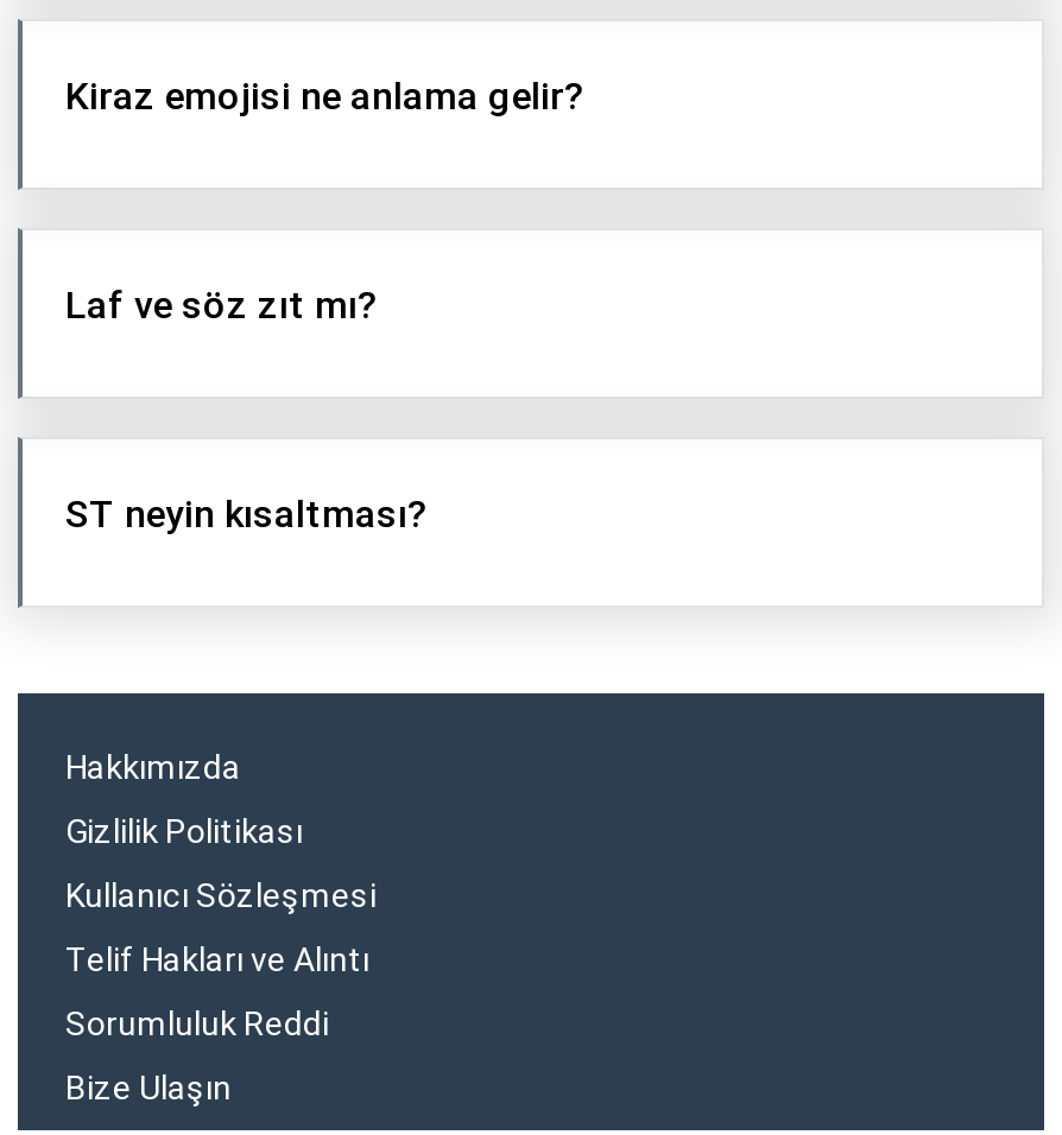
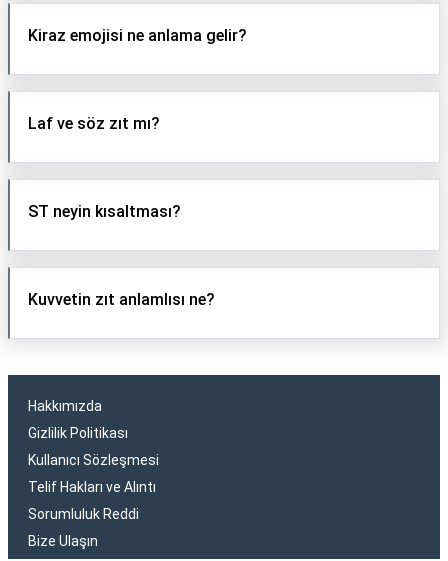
+ Kuvvetin zıt anlamlısı ne?
